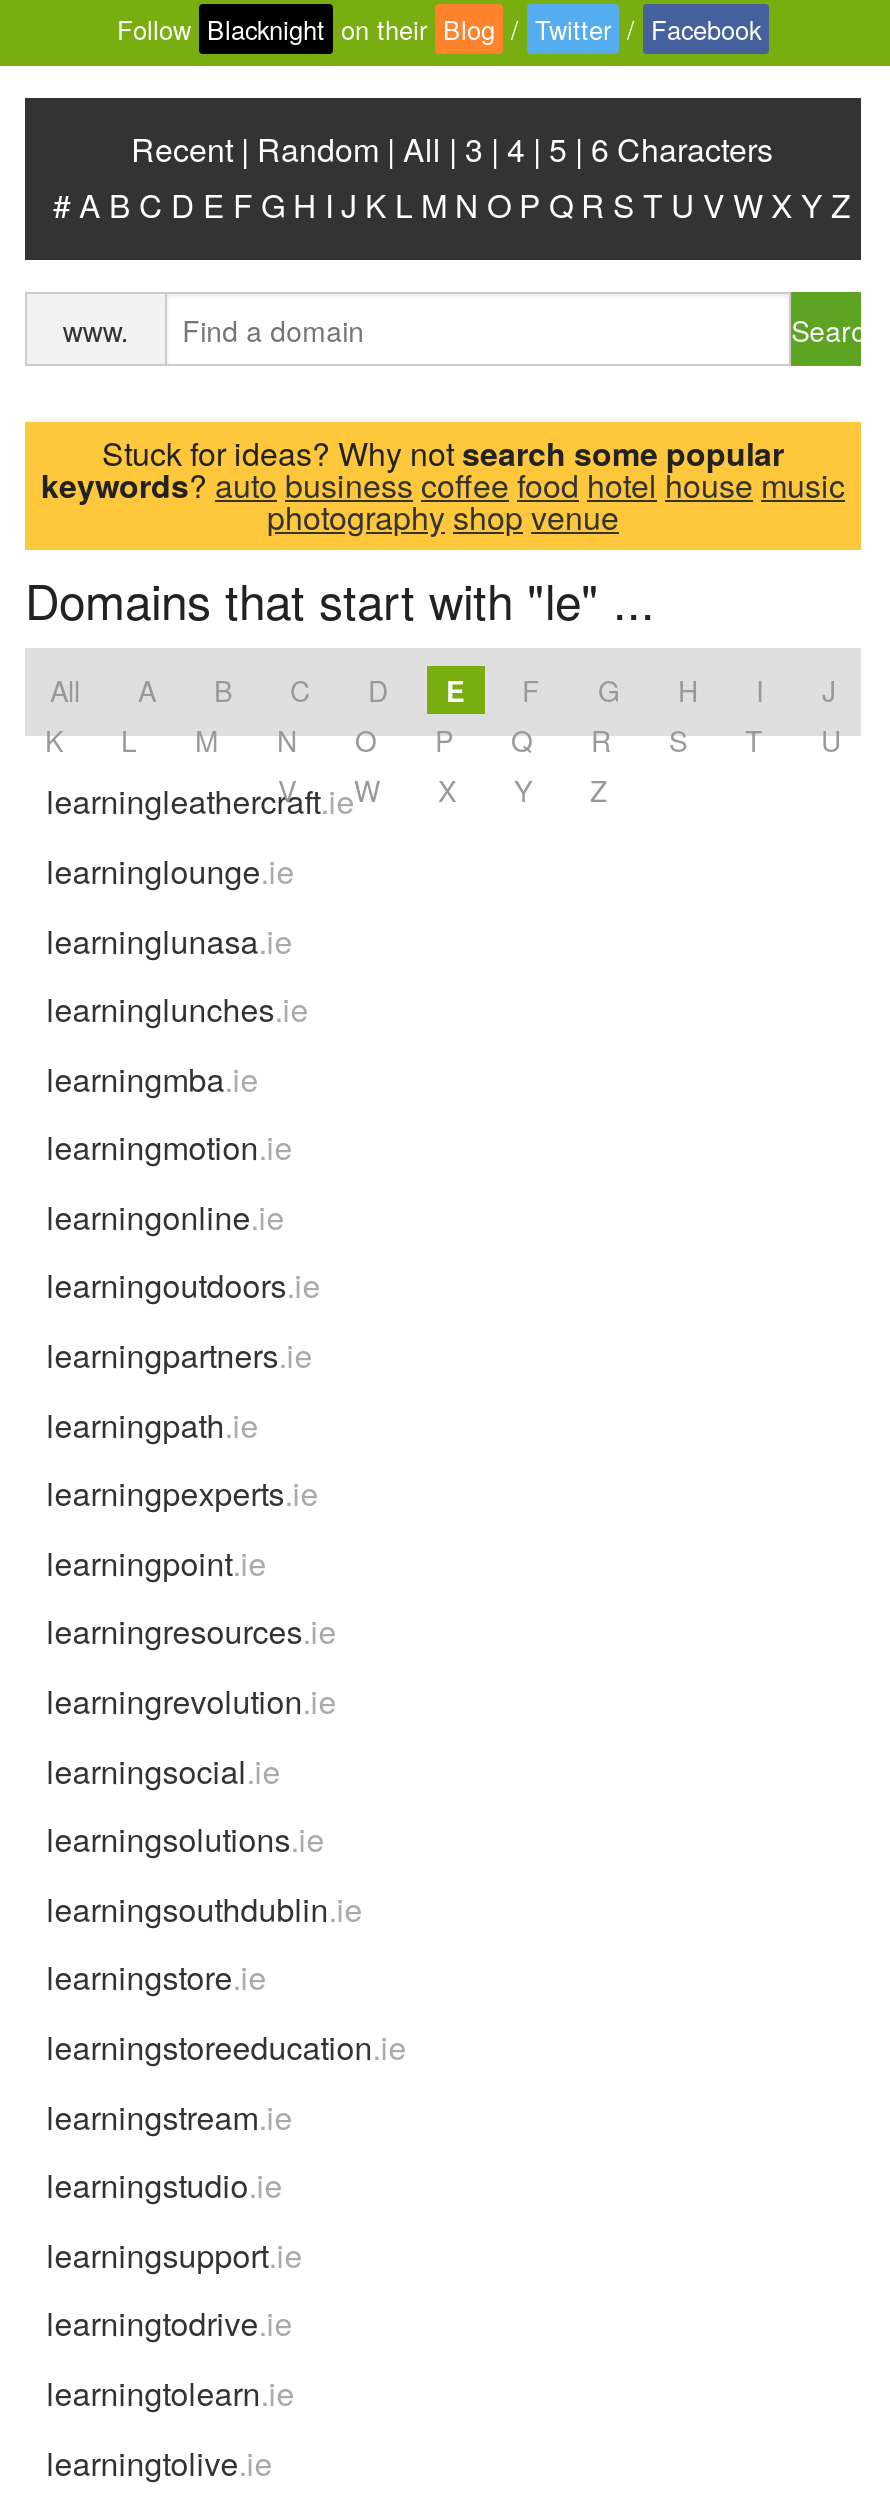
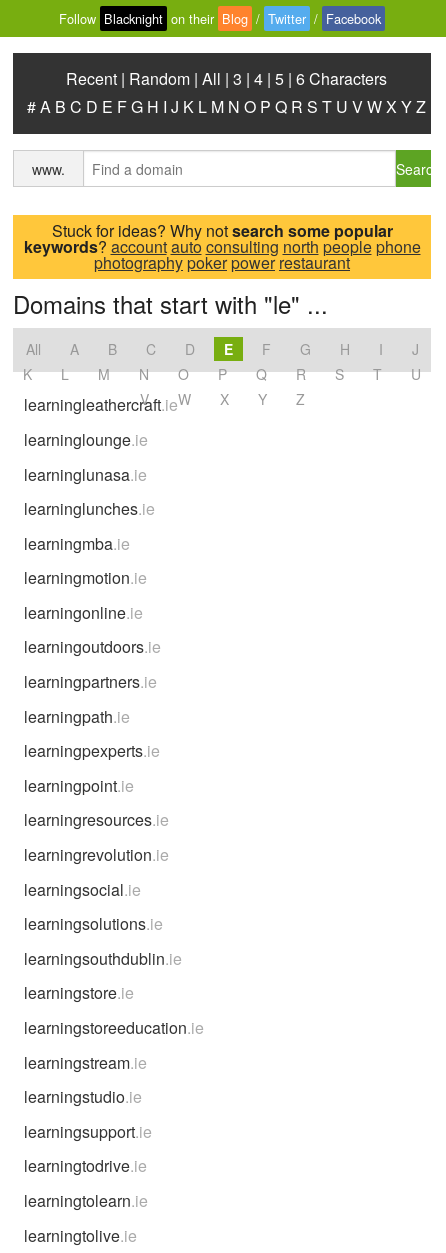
- keywords?auto business coffee food hotel house music
- photography shop venue
+ keywords?account auto consulting north people phone
+ photography poker power restaurant
